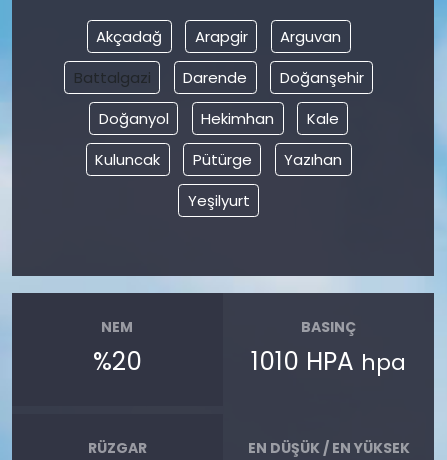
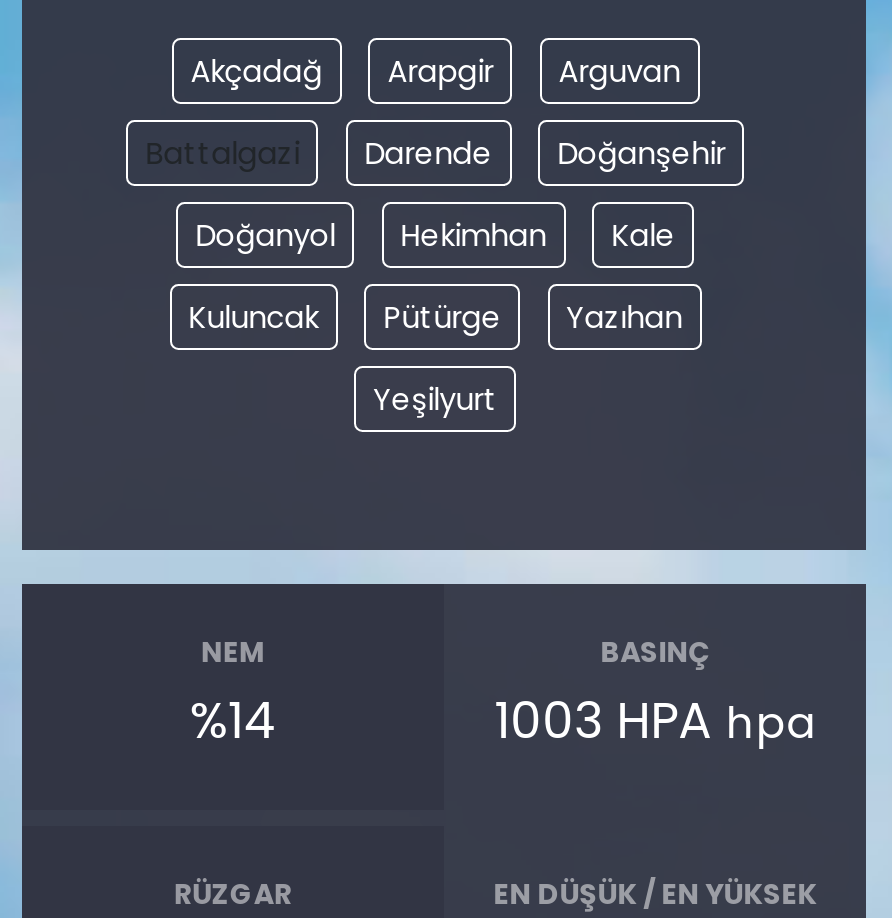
- %20
+ %14

- 1010 HPA hpa
+ 1003 HPA hpa
